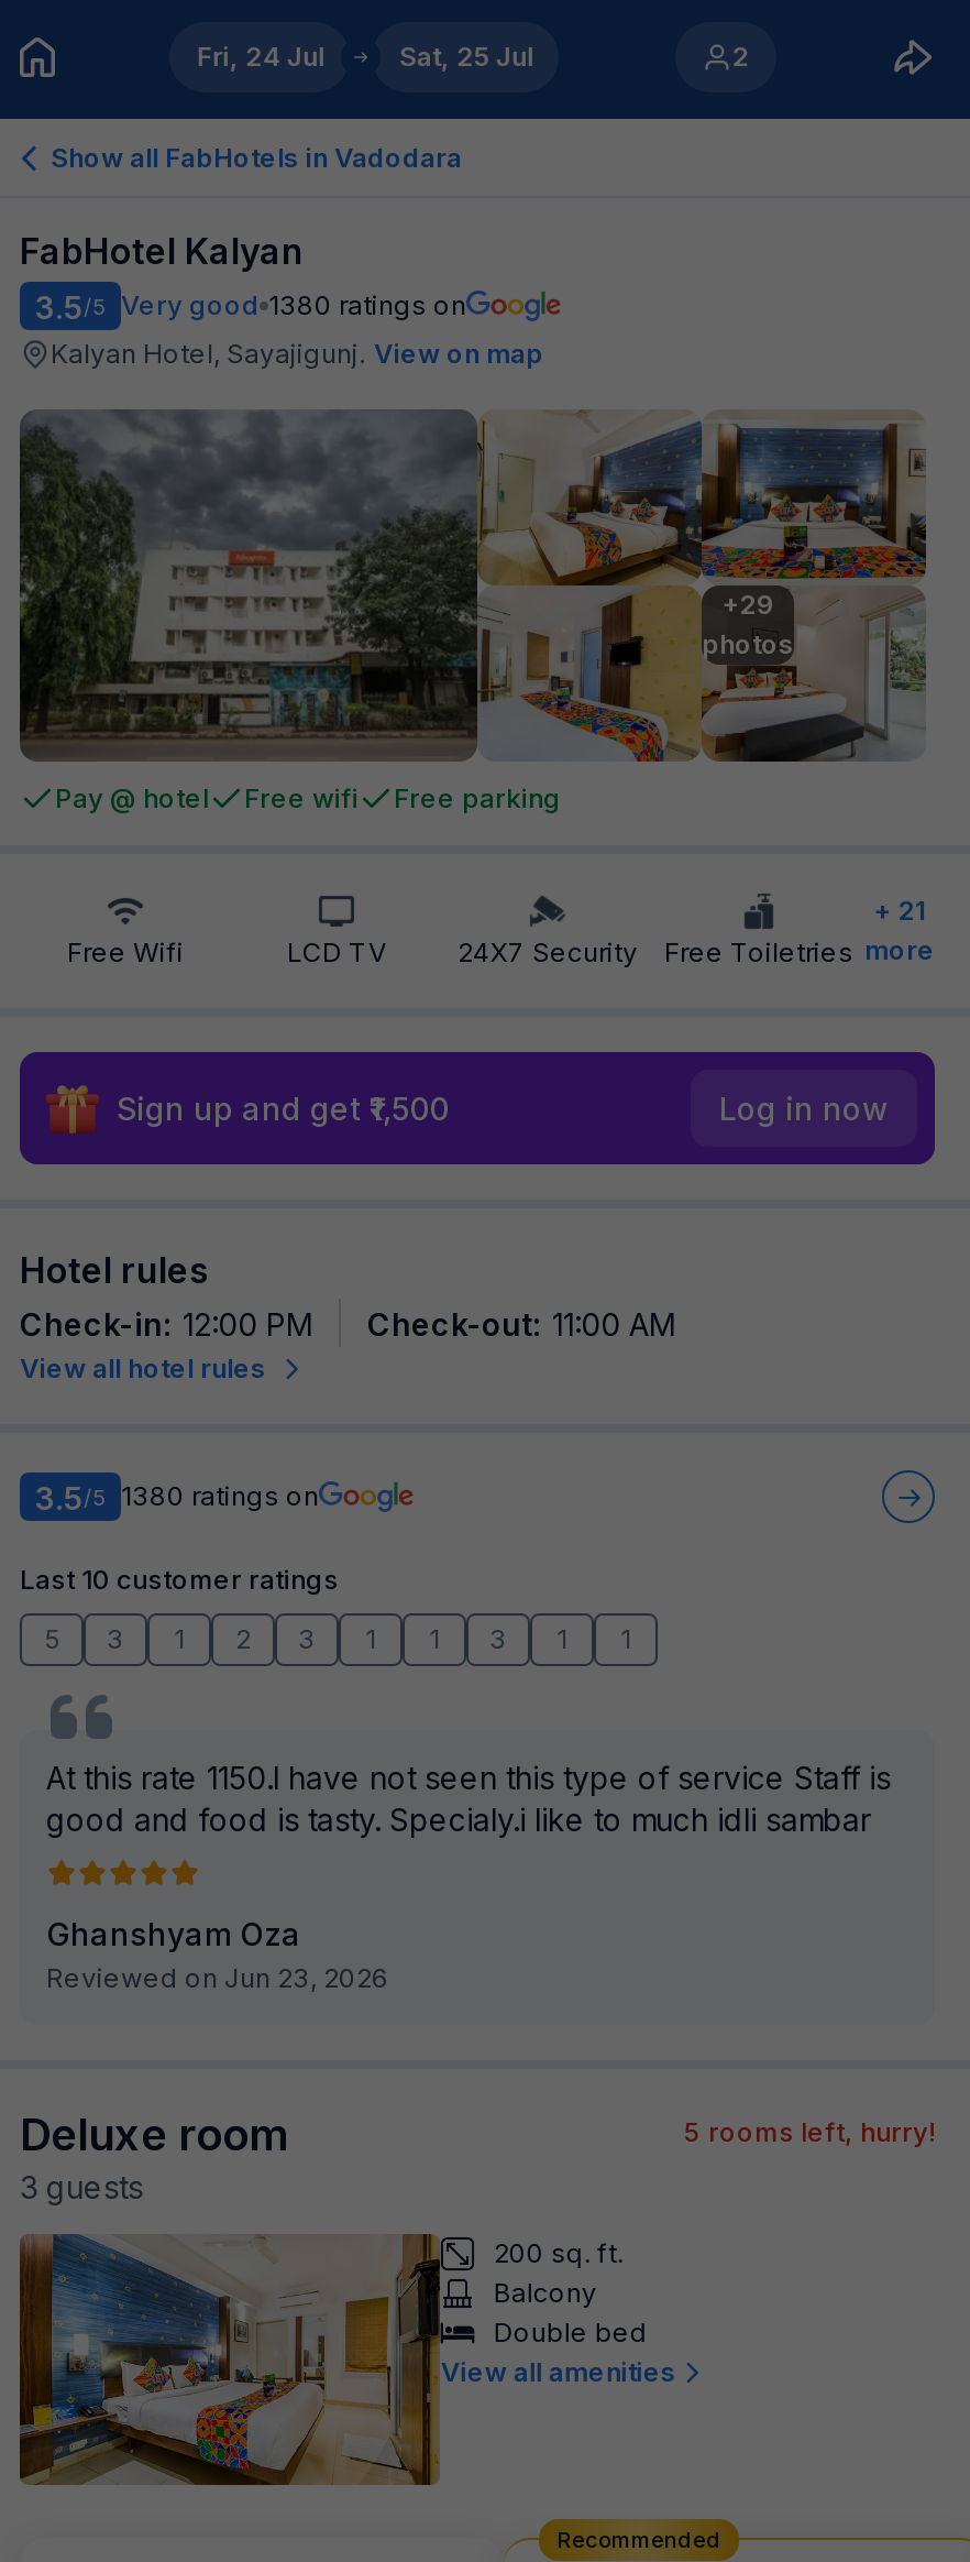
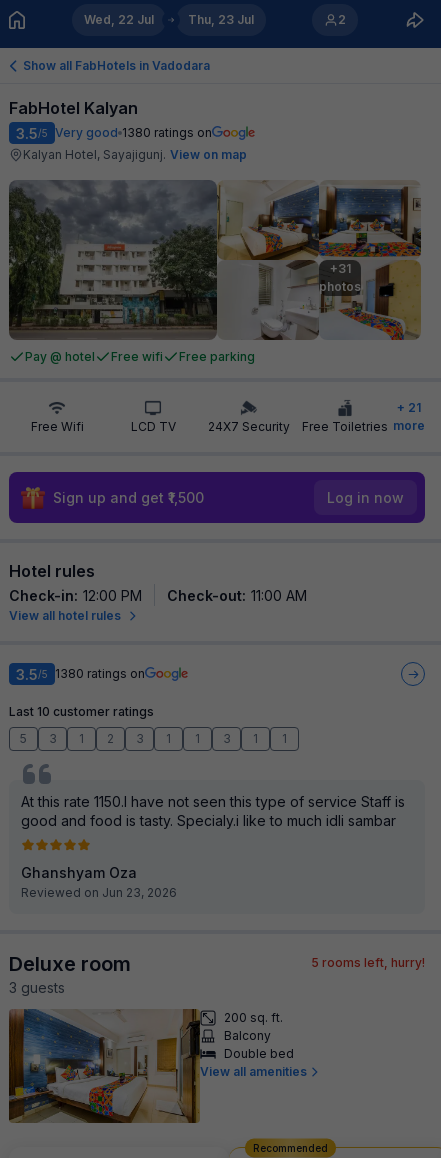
- Fri, 24 Jul
+ Wed, 22 Jul

- Sat, 25 Jul
+ Thu, 23 Jul

- [image]
- +29
+ [image]
+ +31
